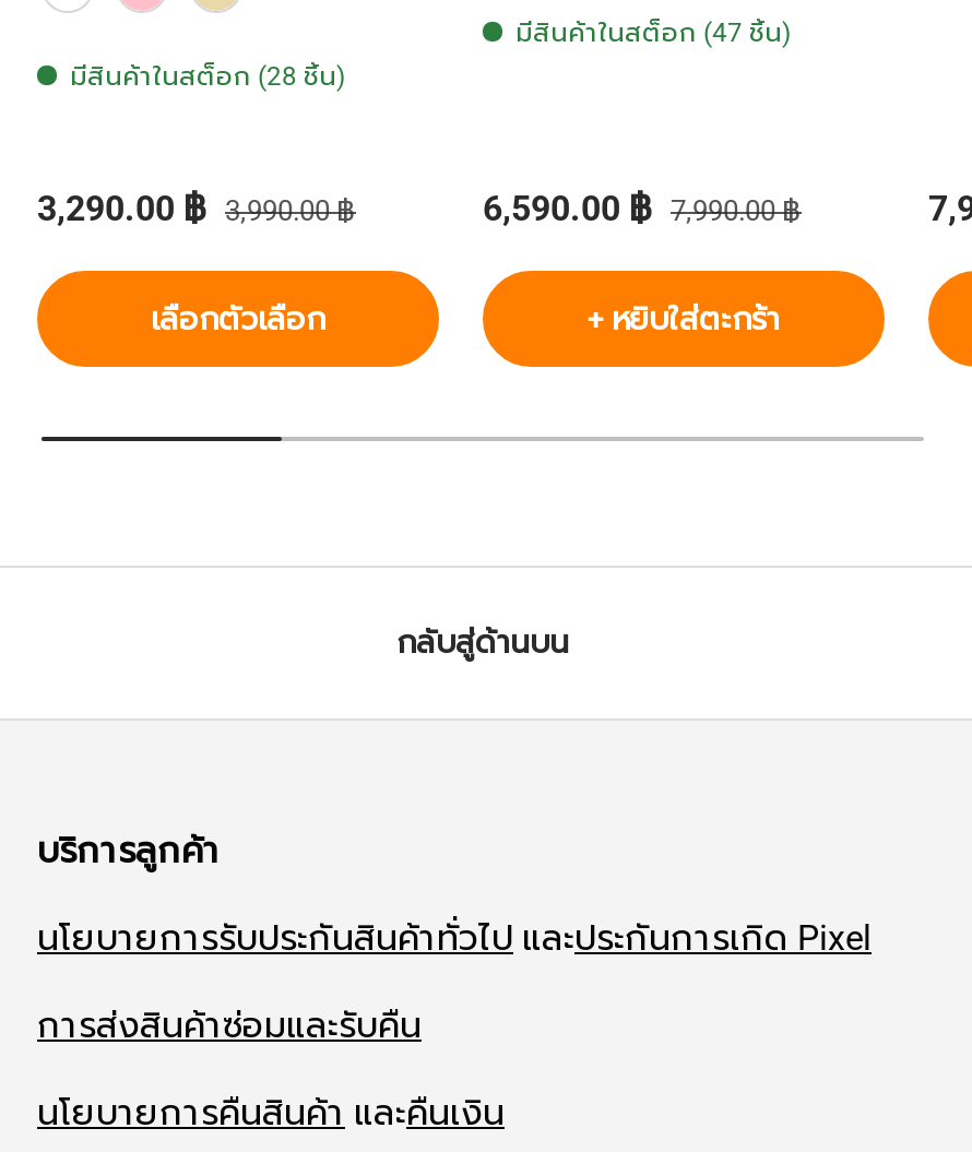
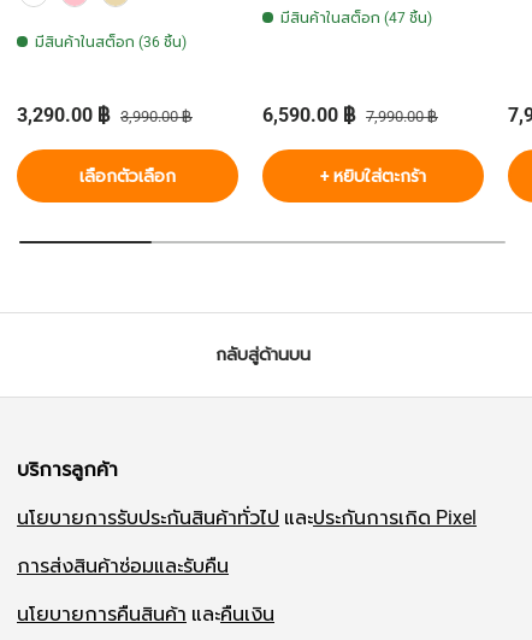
- มีสินค้าในสต็อก (28 ชิ้น)
+ มีสินค้าในสต็อก (36 ชิ้น)
